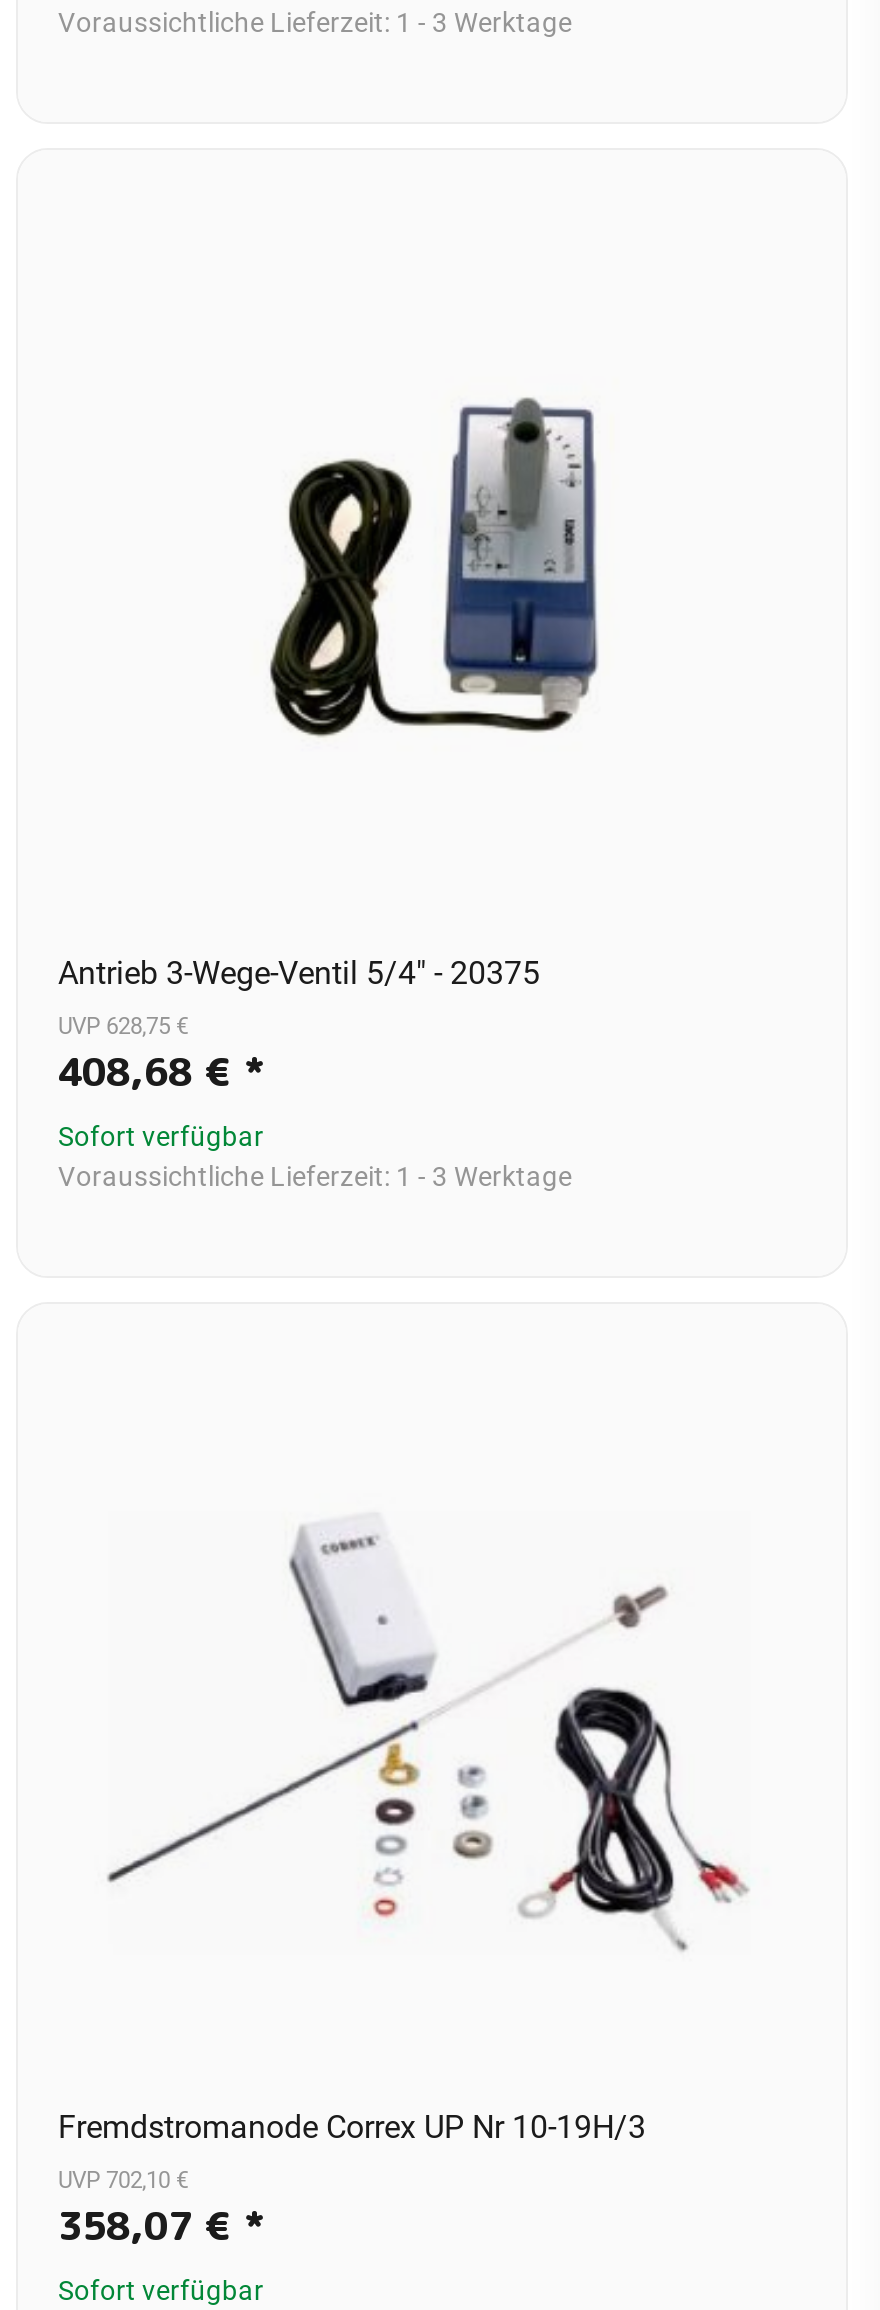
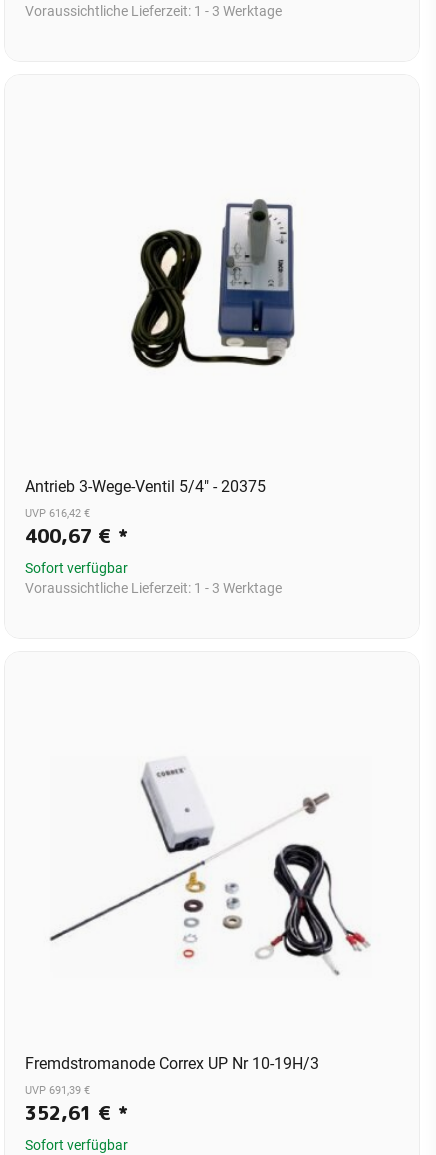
- UVP 628,75 €
+ UVP 616,42 €

- 408,68 €*
+ 400,67 €*

- UVP 702,10 €
+ UVP 691,39 €

- 358,07 €*
+ 352,61 €*
